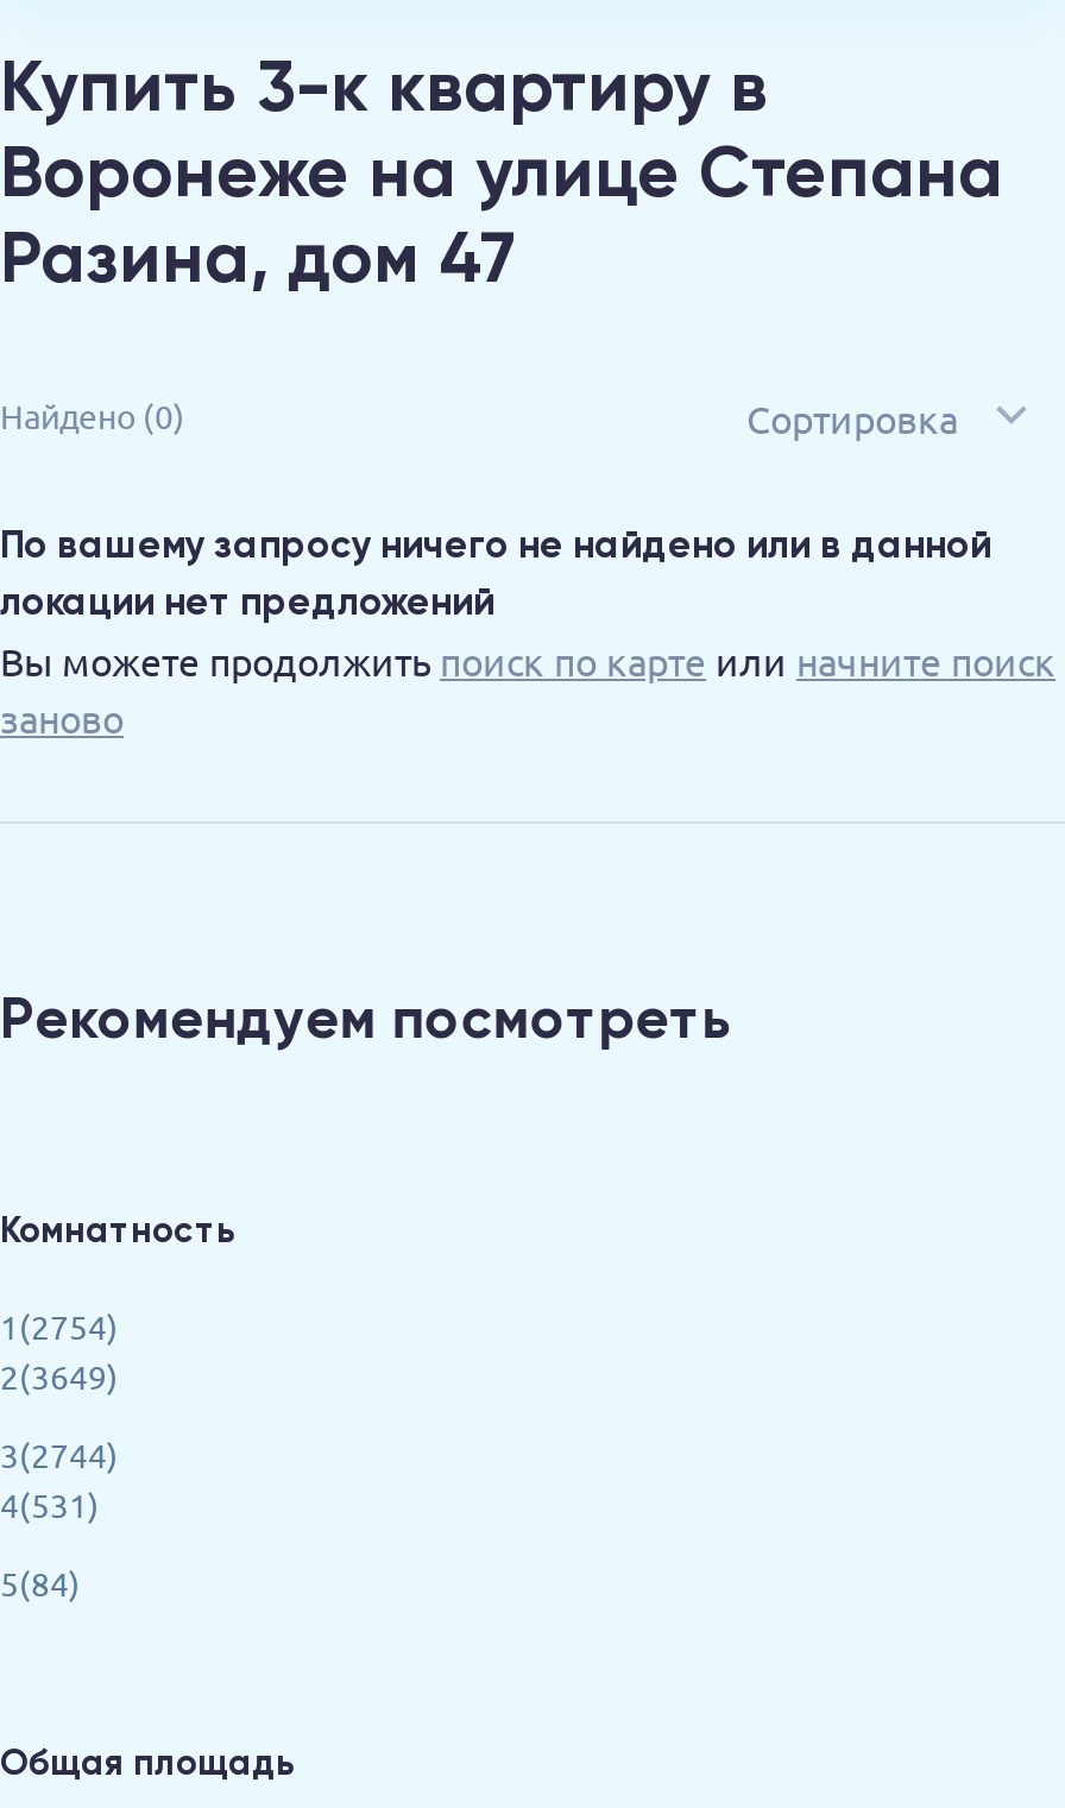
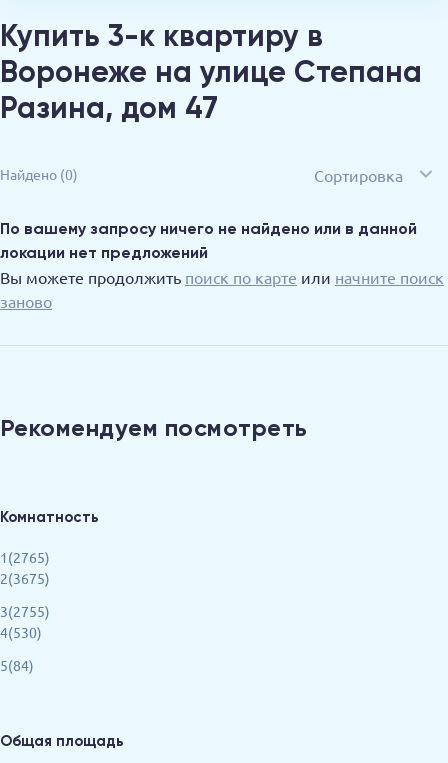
- 1(2754)
+ 1(2765)

- 2(3649)
+ 2(3675)

- 3(2744)
+ 3(2755)

- 4(531)
+ 4(530)
